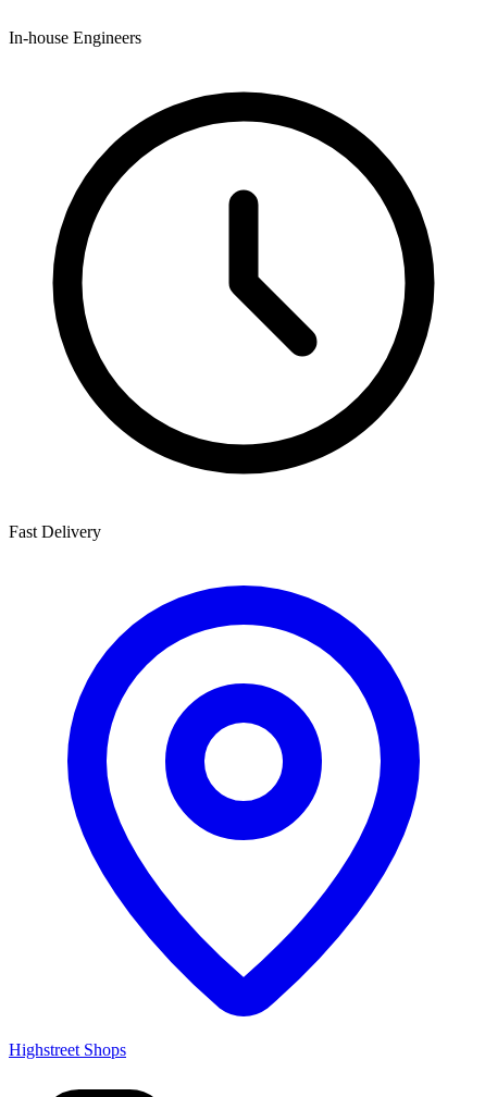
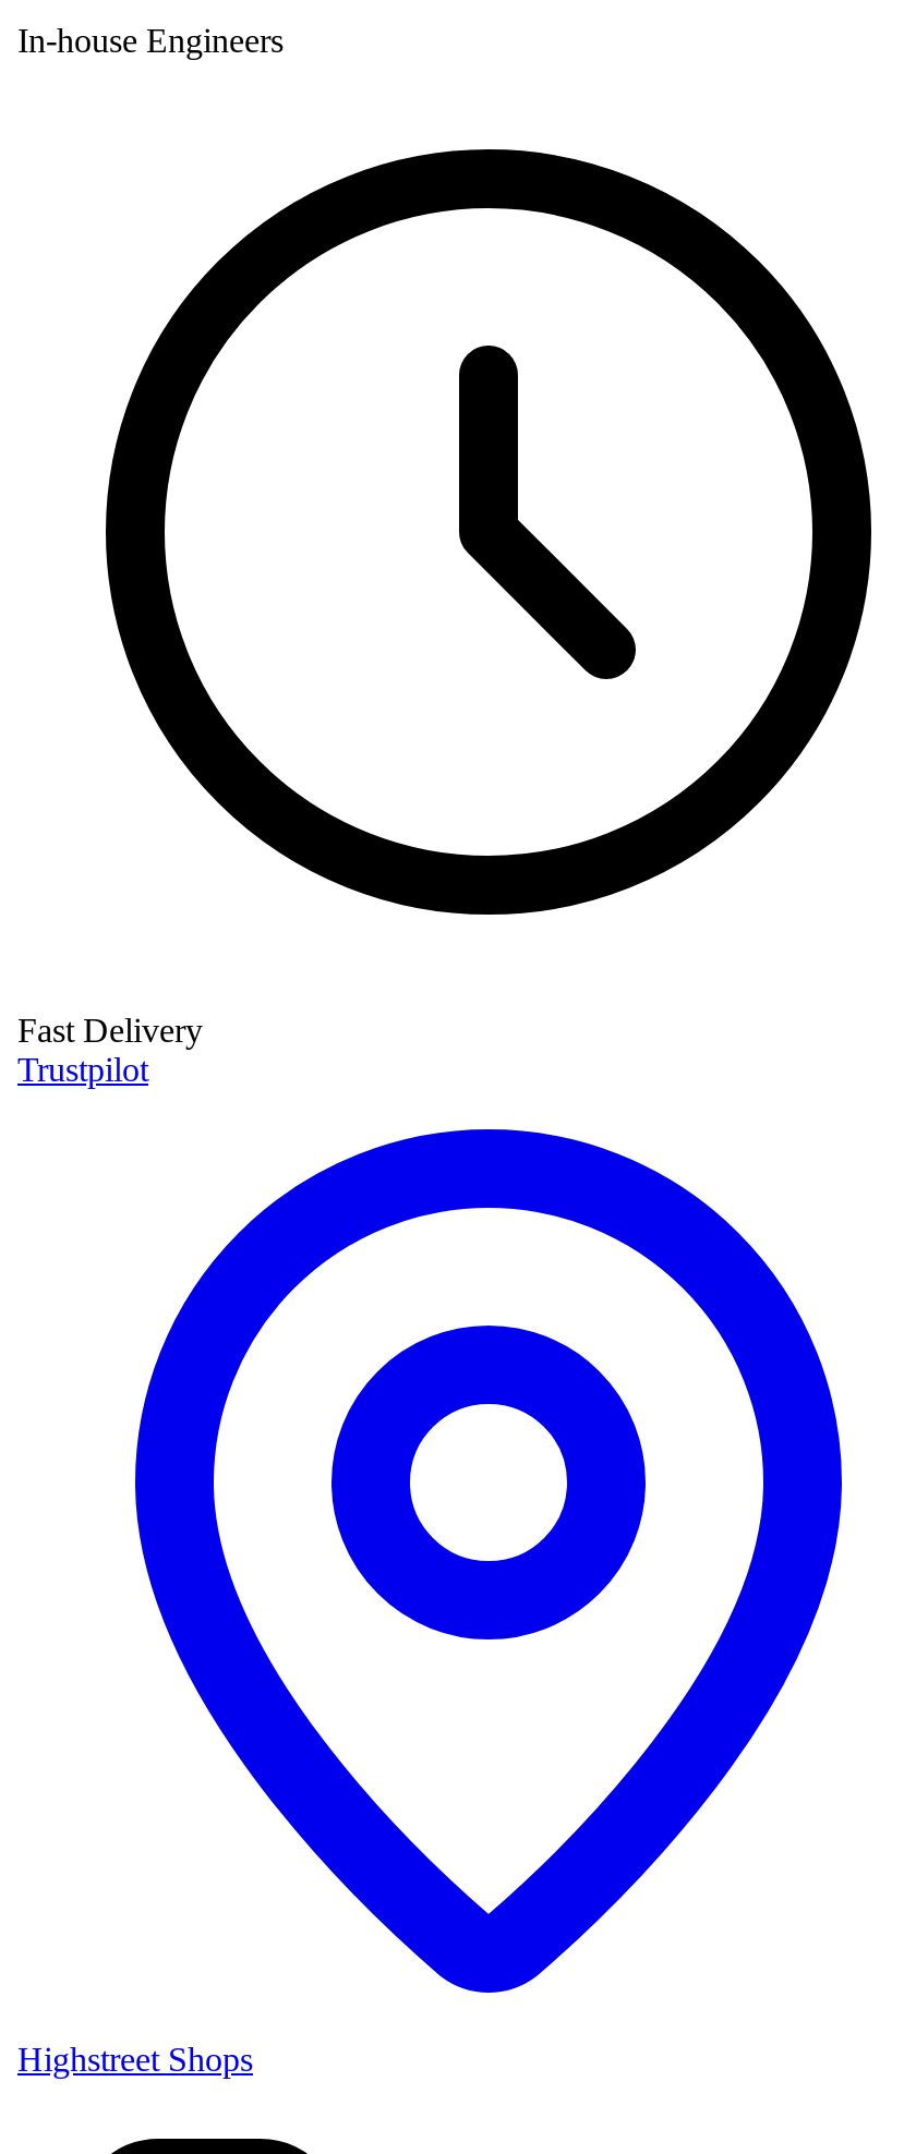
+ Trustpilot
